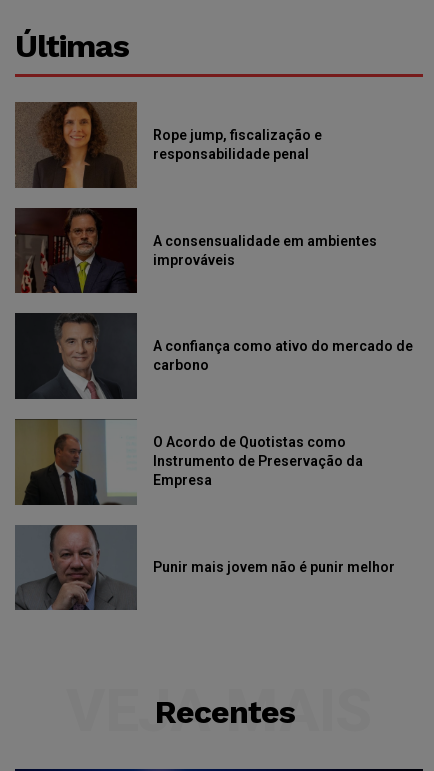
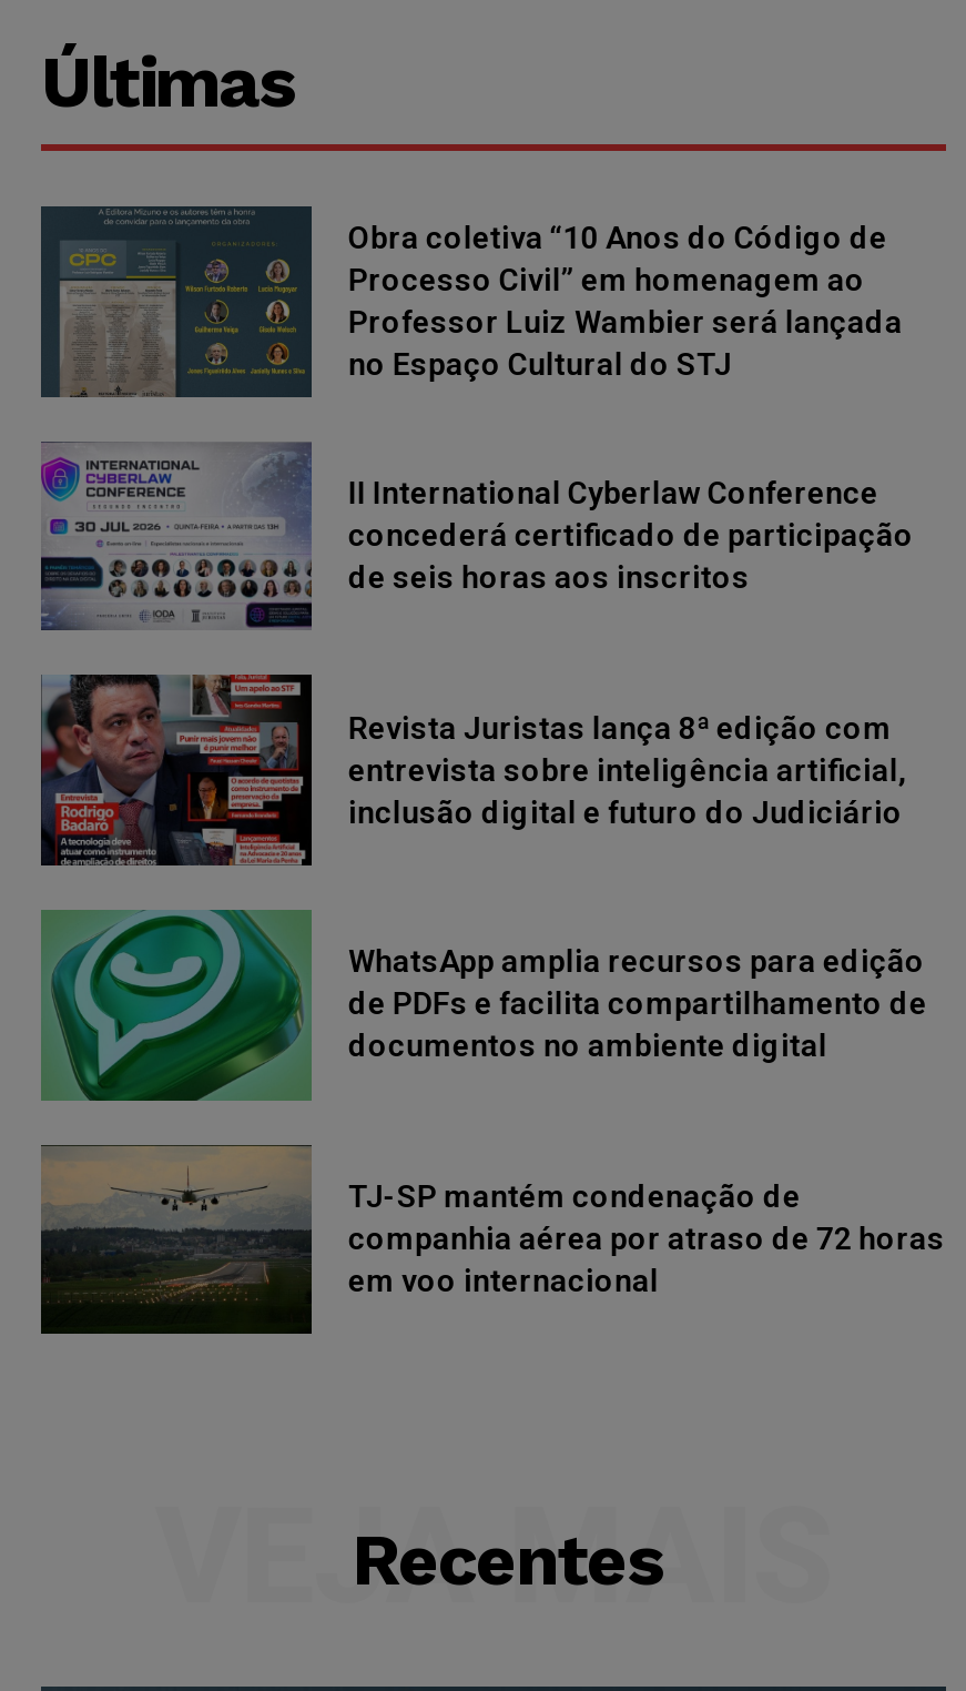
- [image]
- Rope jump, fiscalização e
- responsabilidade penal
+ [image]
+ Obra coletiva “10 Anos do Código de
+ Processo Civil” em homenagem ao
+ Professor Luiz Wambier será lançada
+ no Espaço Cultural do STJ

- [image]
- A consensualidade em ambientes
- improváveis
+ [image]
+ II International Cyberlaw Conference
+ concederá certificado de participação
+ de seis horas aos inscritos

- [image]
- A confiança como ativo do mercado de
- carbono
+ [image]
+ Revista Juristas lança 8ª edição com
+ entrevista sobre inteligência artificial,
+ inclusão digital e futuro do Judiciário

- [image]
- O Acordo de Quotistas como
- Instrumento de Preservação da
- Empresa
+ [image]
+ WhatsApp amplia recursos para edição
+ de PDFs e facilita compartilhamento de
+ documentos no ambiente digital

- [image]
- Punir mais jovem não é punir melhor
+ [image]
+ TJ-SP mantém condenação de
+ companhia aérea por atraso de 72 horas
+ em voo internacional
